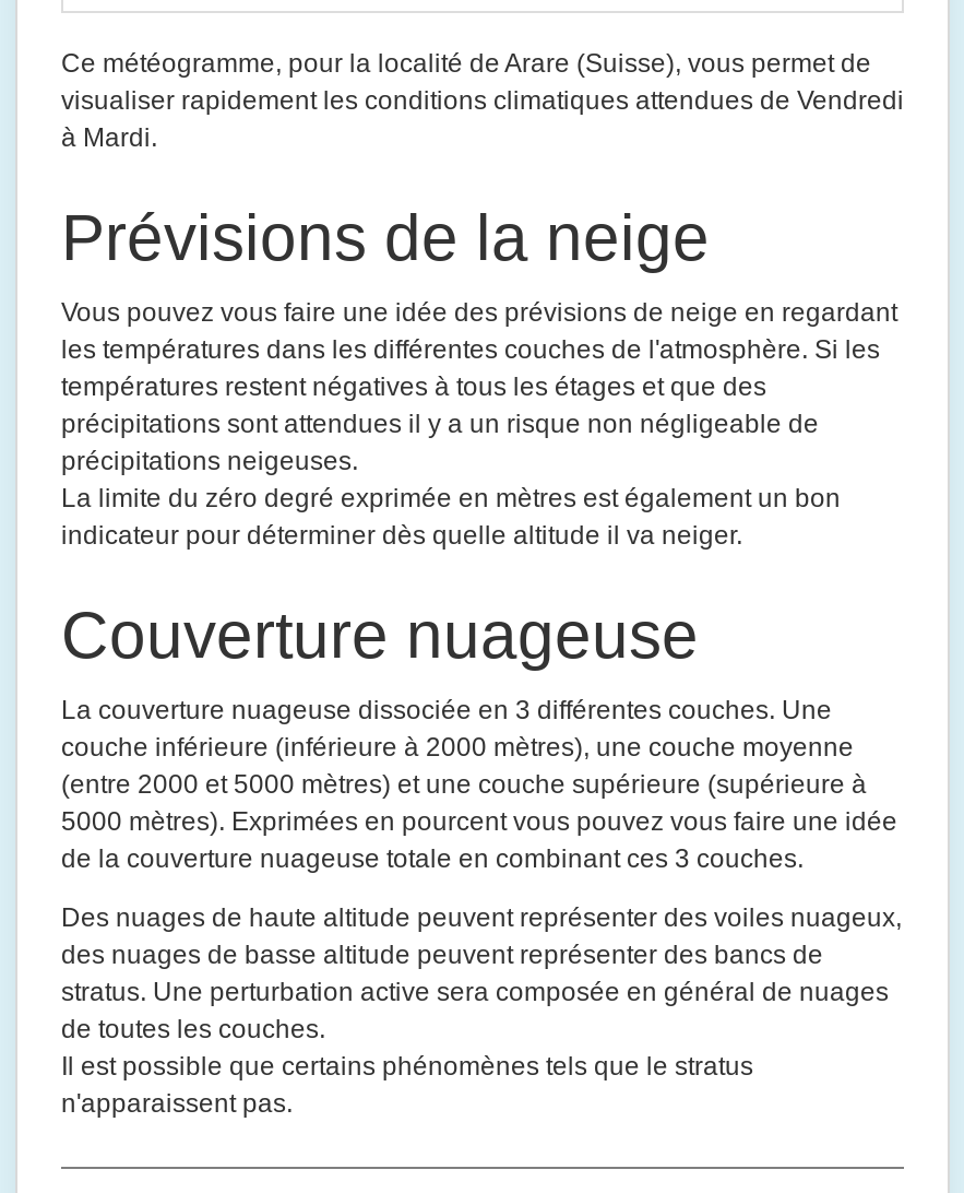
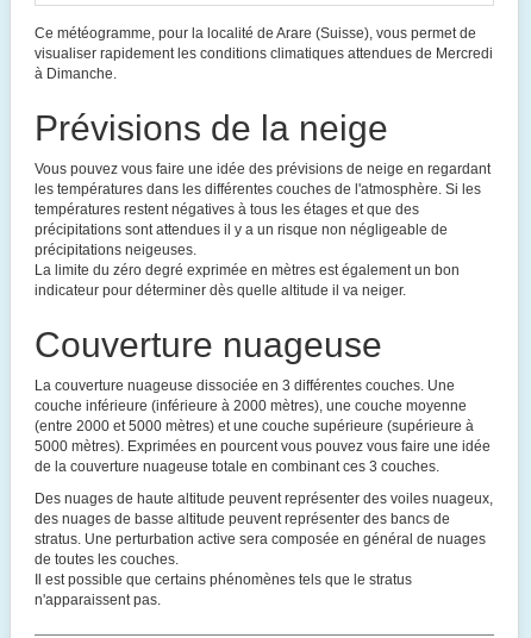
- visualiser rapidement les conditions climatiques attendues de Vendredi
+ visualiser rapidement les conditions climatiques attendues de Mercredi

- à Mardi.
+ à Dimanche.
